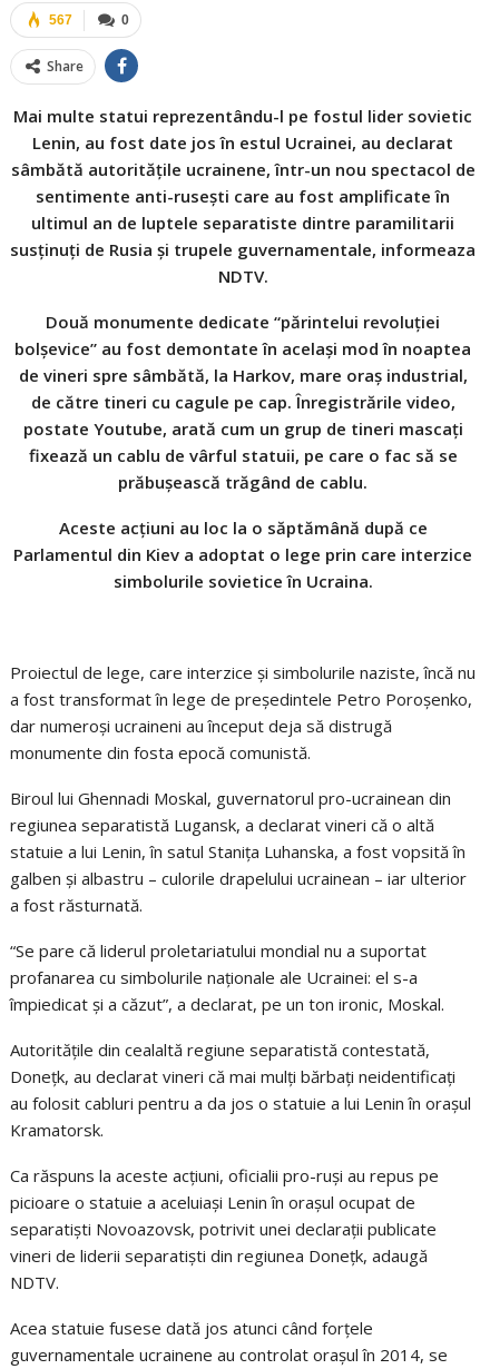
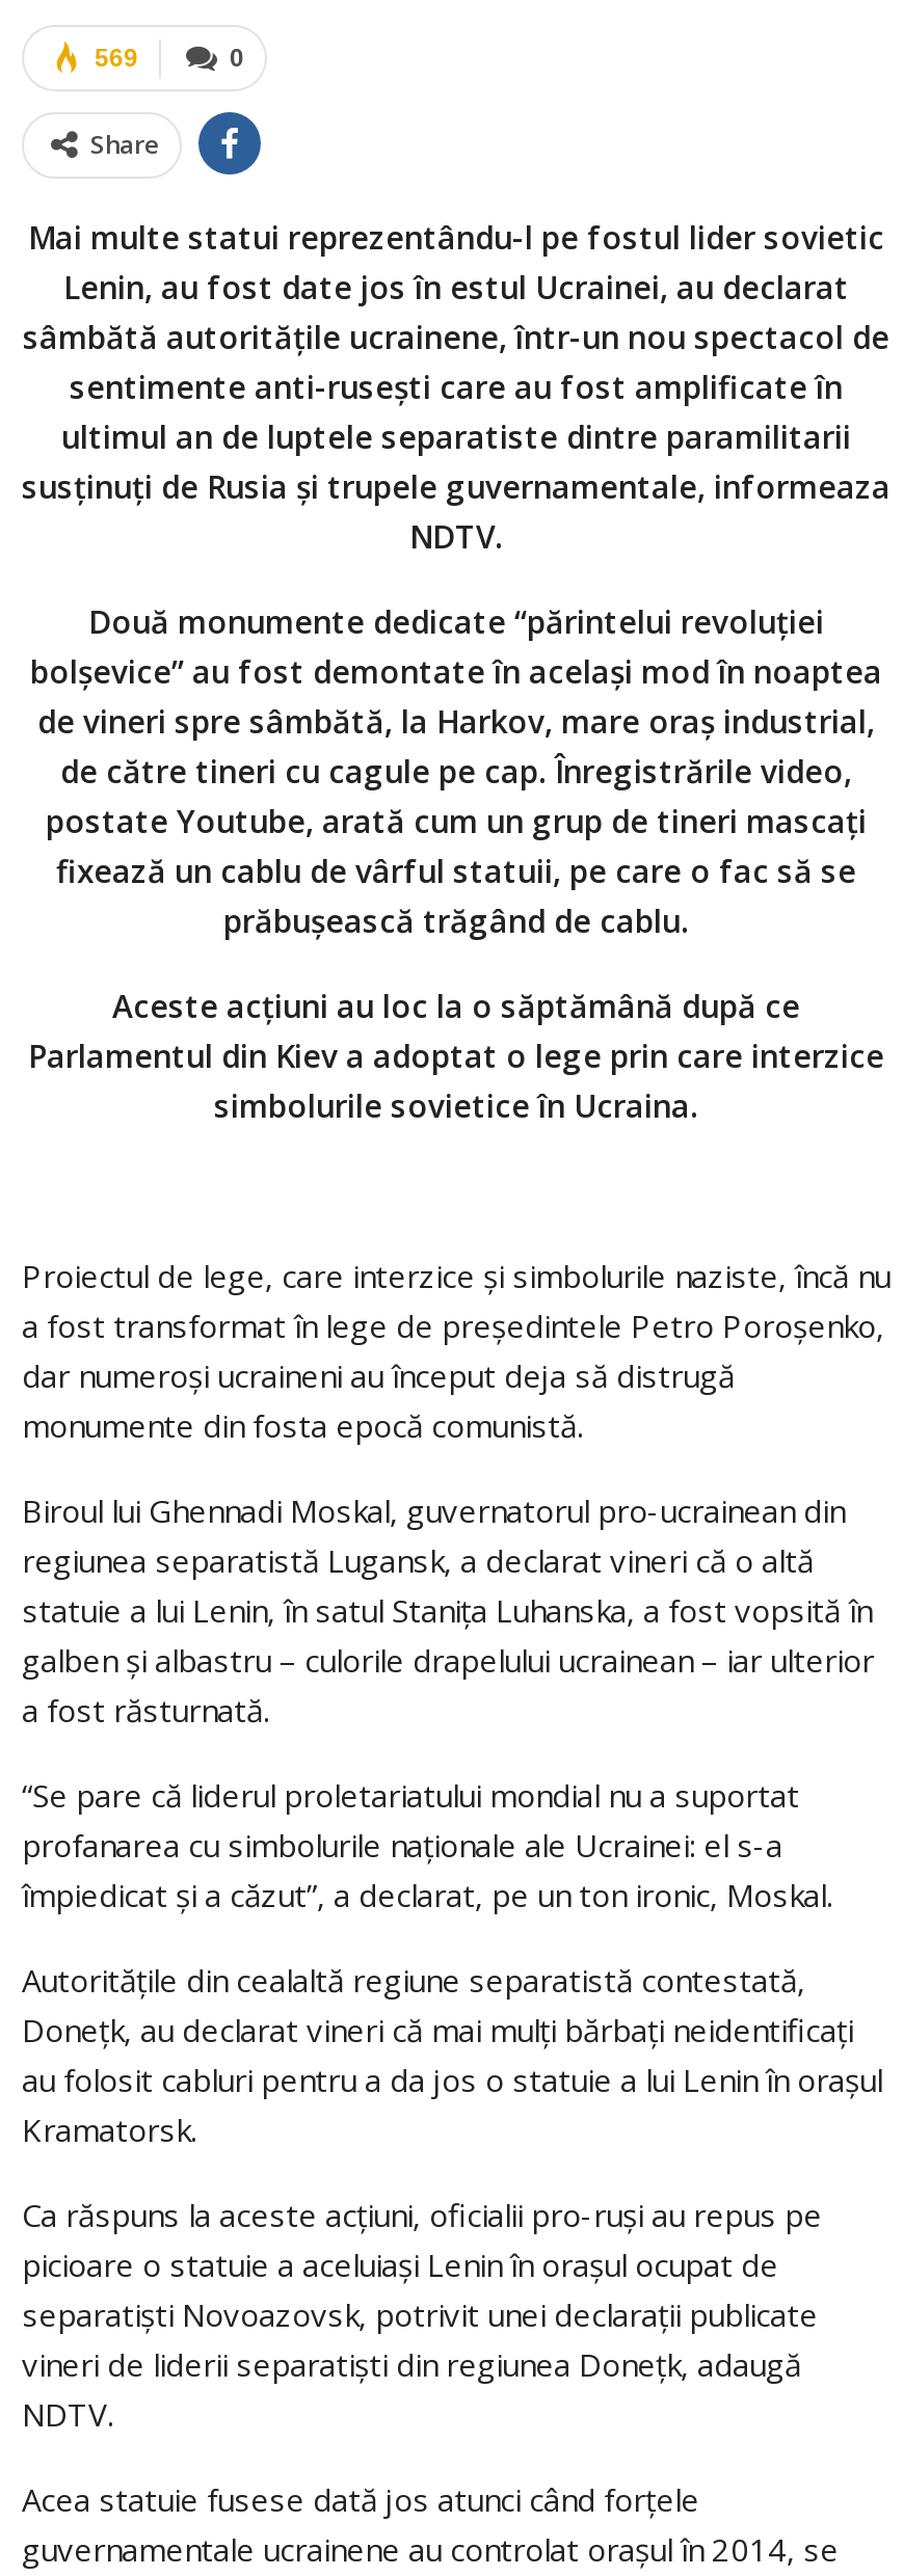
- 567
+ 569
